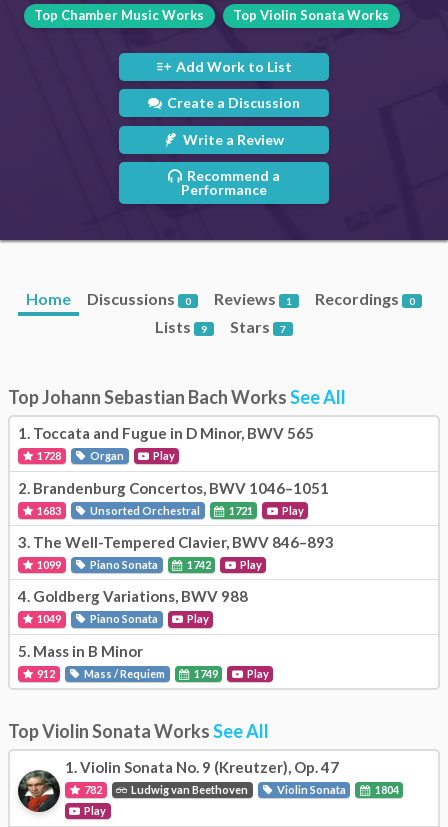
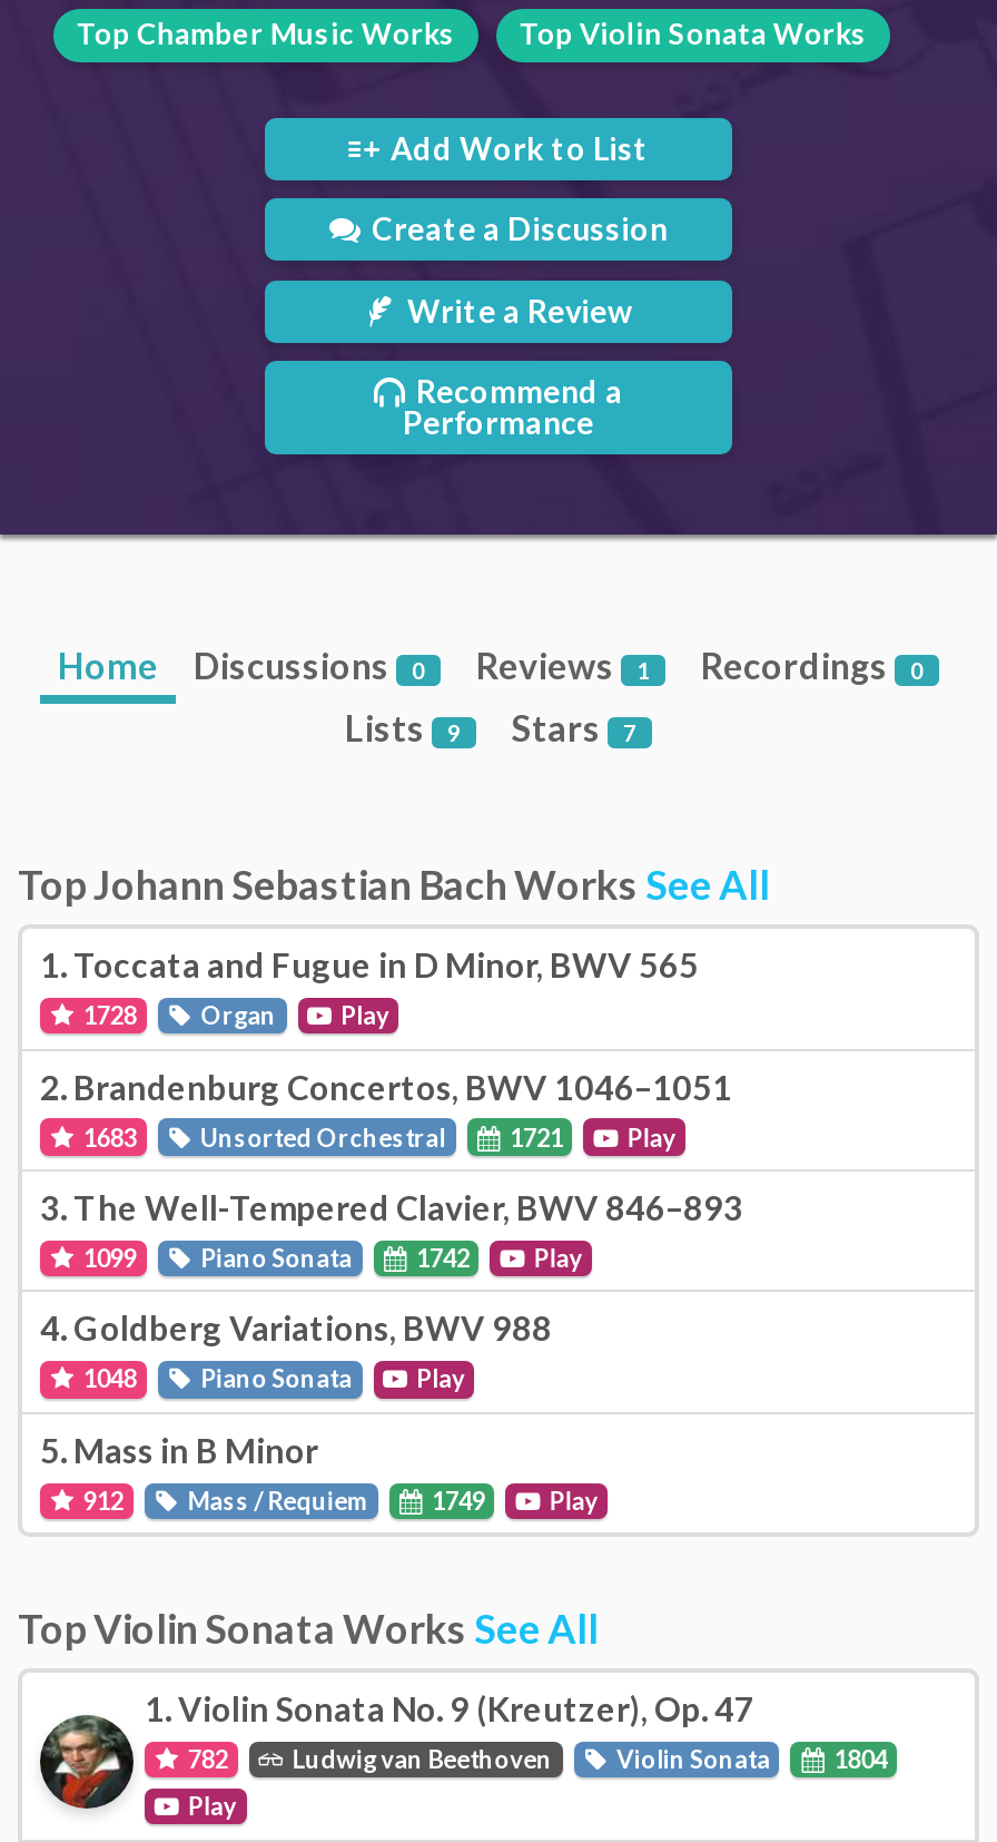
- 1049
+ 1048
